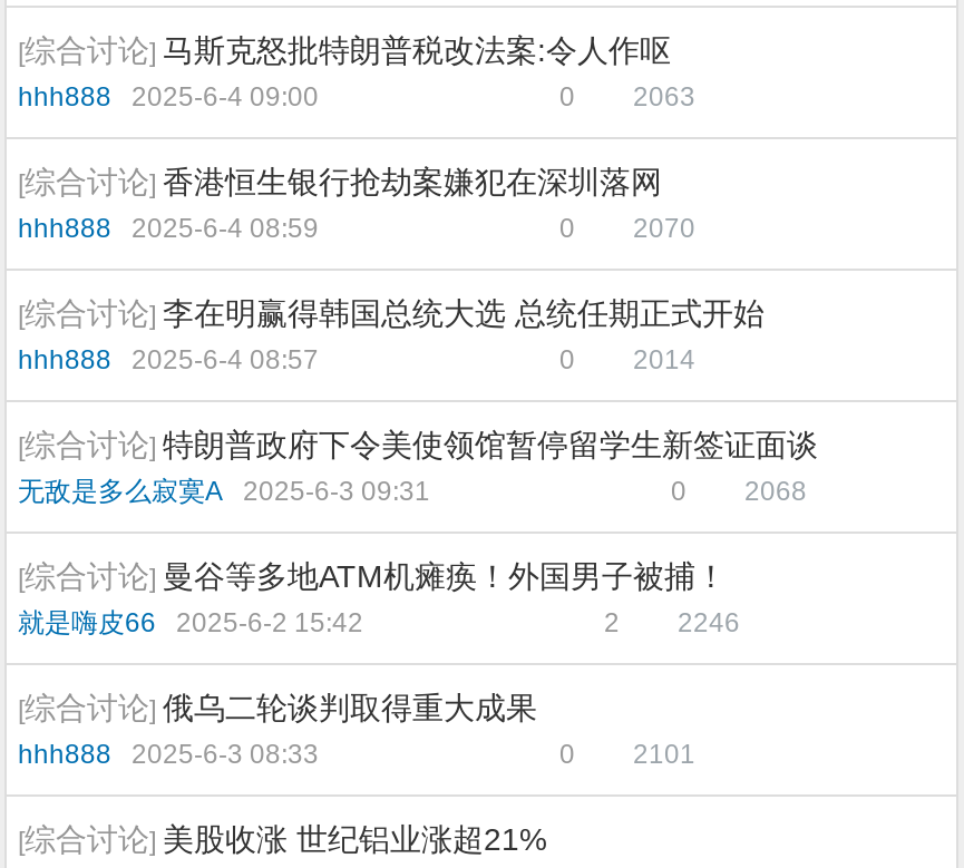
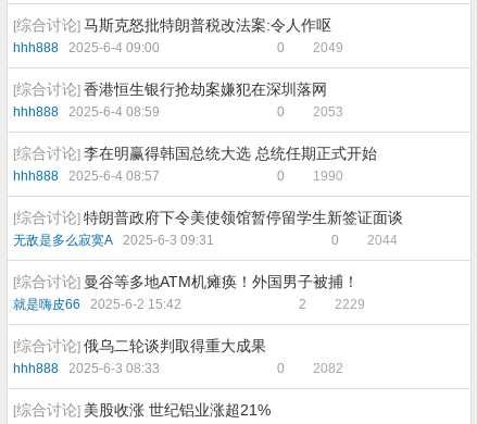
- 0 2063
+ 0 2049

- 0 2070
+ 0 2053

- 0 2014
+ 0 1990

- 0 2068
+ 0 2044

- 2 2246
+ 2 2229

- 0 2101
+ 0 2082
